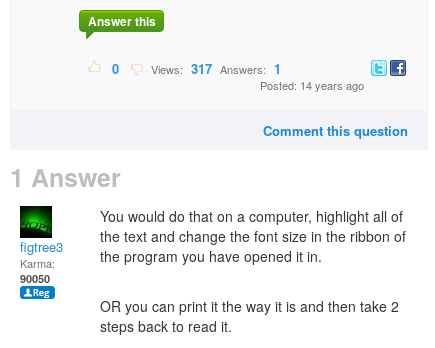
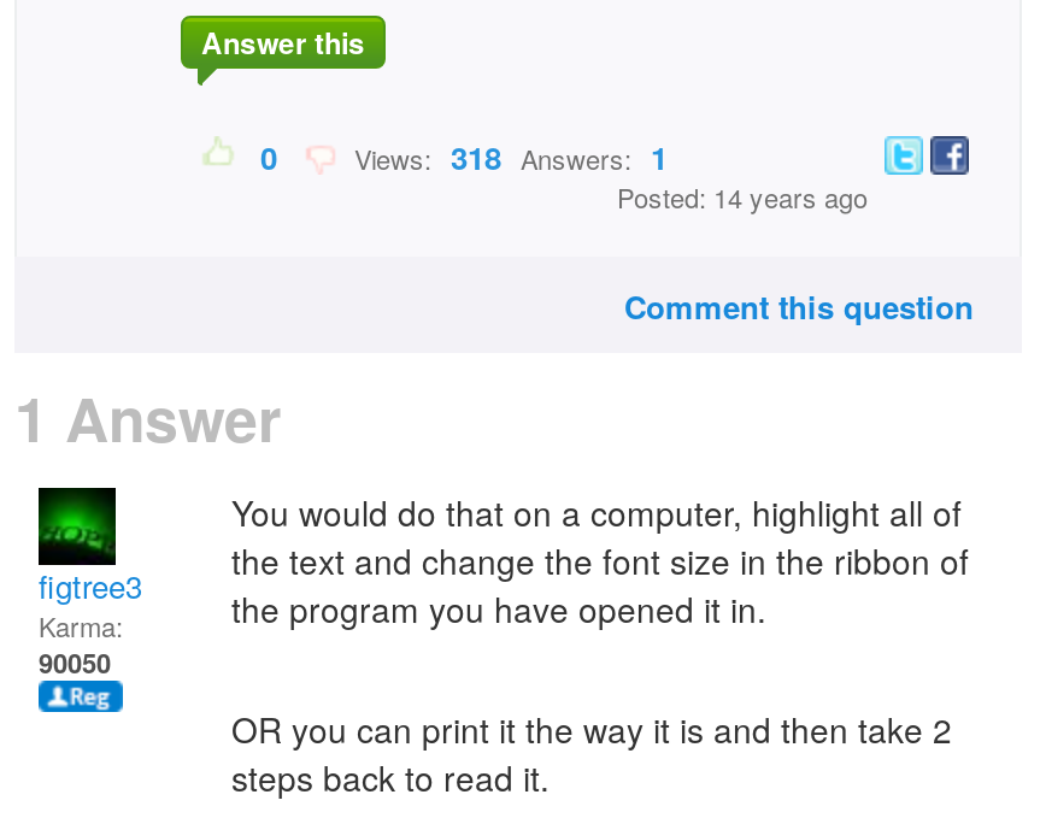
- Views: 317 Answers: 1
+ Views: 318 Answers: 1
